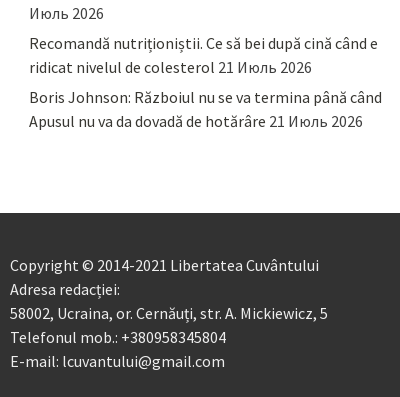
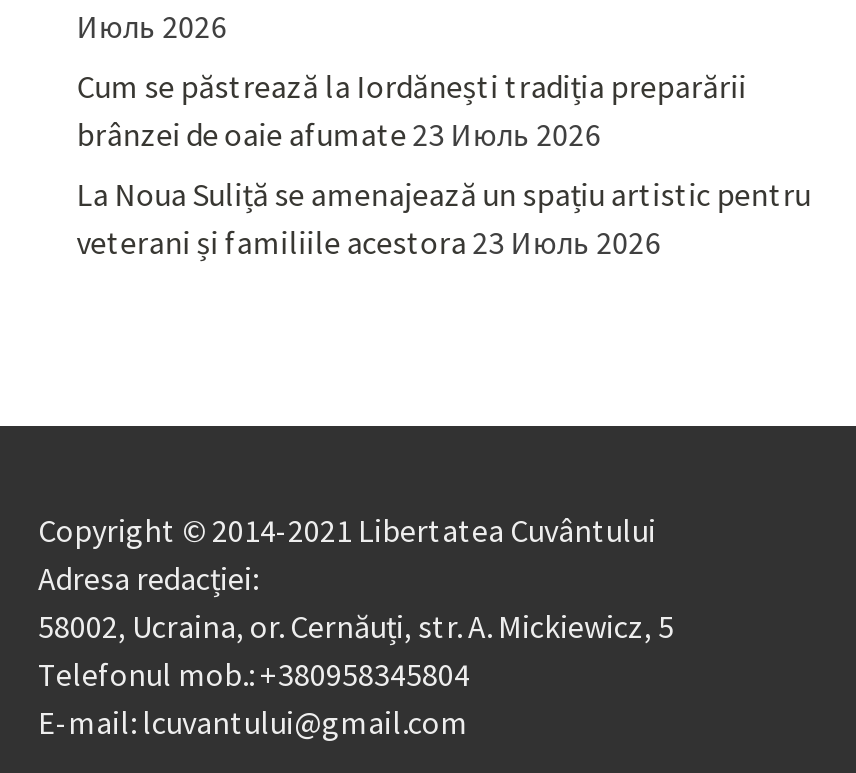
- Recomandă nutriționiștii. Ce să bei după cină când e
- ridicat nivelul de colesterol 21 Июль 2026
+ Cum se păstrează la Iordănești tradiția preparării
+ brânzei de oaie afumate 23 Июль 2026

- Boris Johnson: Războiul nu se va termina până când
- Apusul nu va da dovadă de hotărâre 21 Июль 2026
+ La Noua Suliță se amenajează un spațiu artistic pentru
+ veterani și familiile acestora 23 Июль 2026
